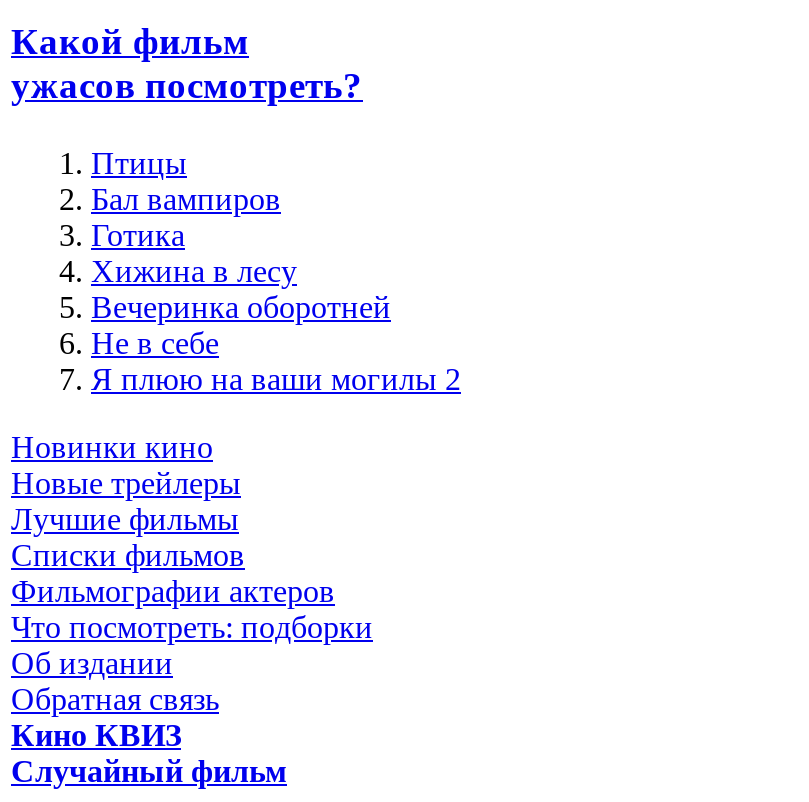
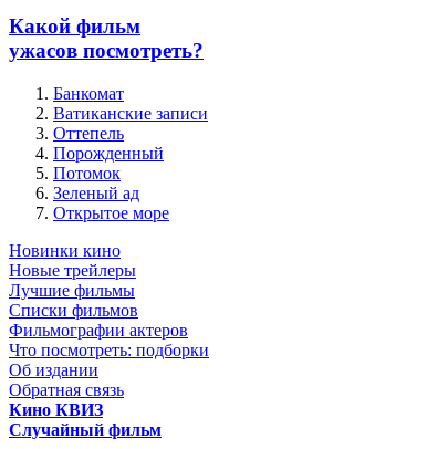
- Птицы
- Бал вампиров
- Готика
- Хижина в лесу
- Вечеринка оборотней
- Не в себе
- Я плюю на ваши могилы 2
+ Банкомат
+ Ватиканские записи
+ Оттепель
+ Порожденный
+ Потомок
+ Зеленый ад
+ Открытое море
